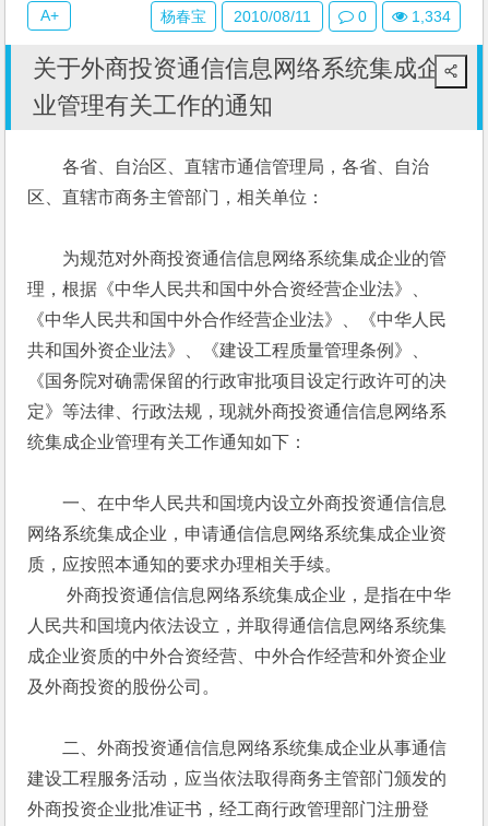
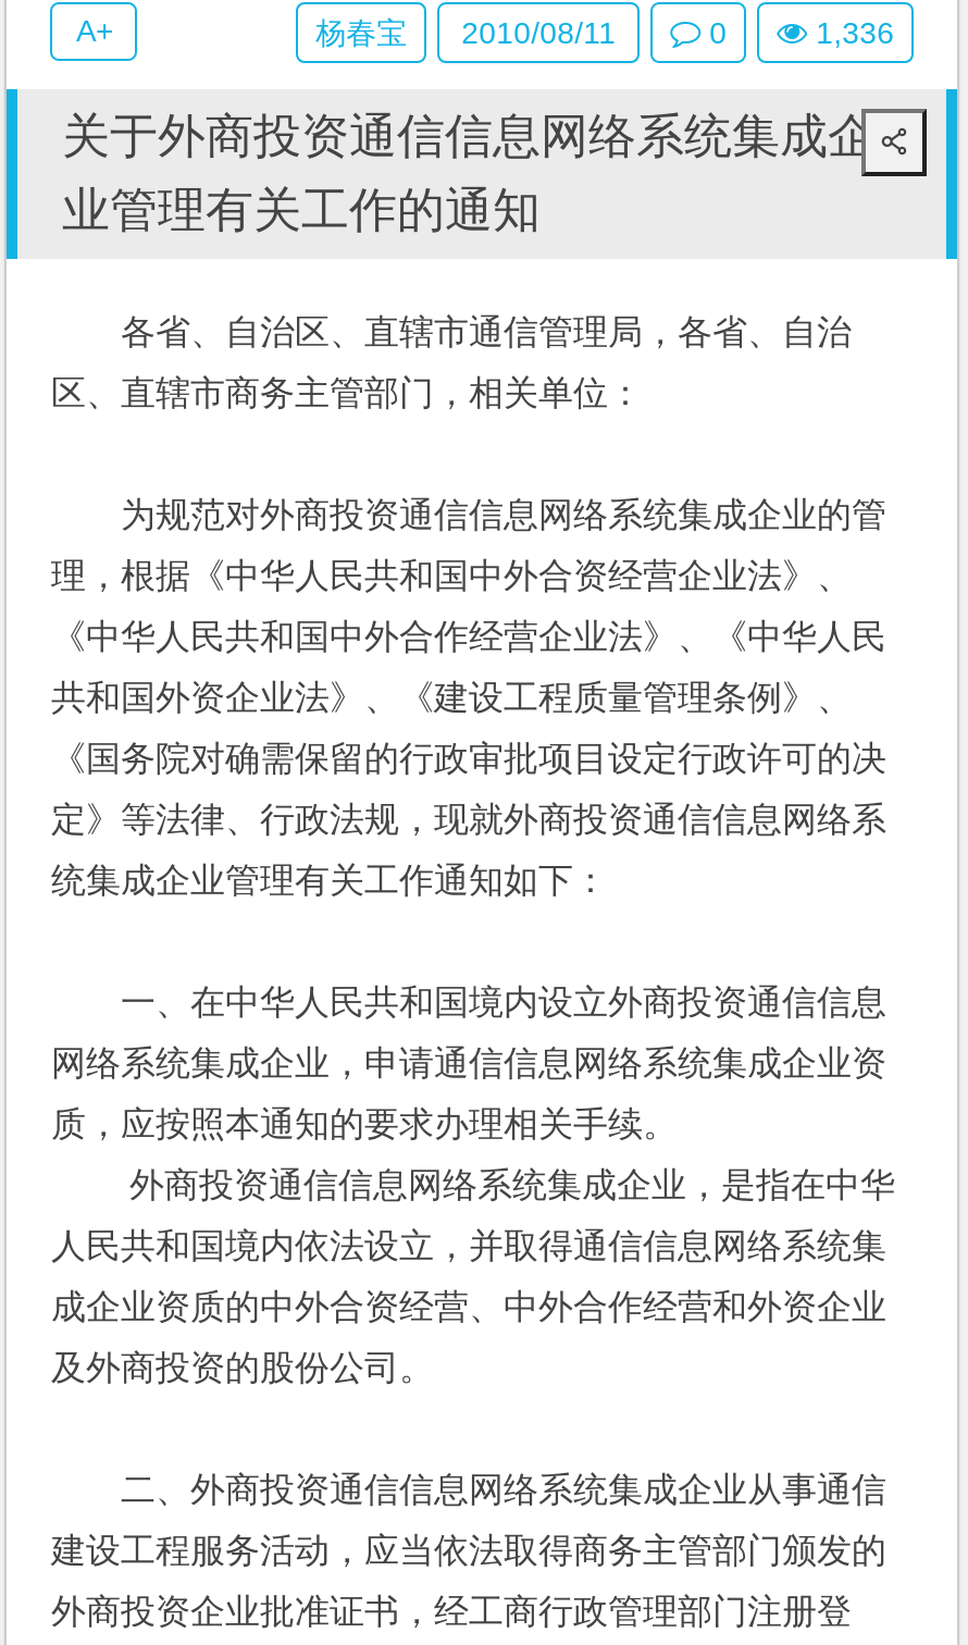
- 1,334
+ 1,336
